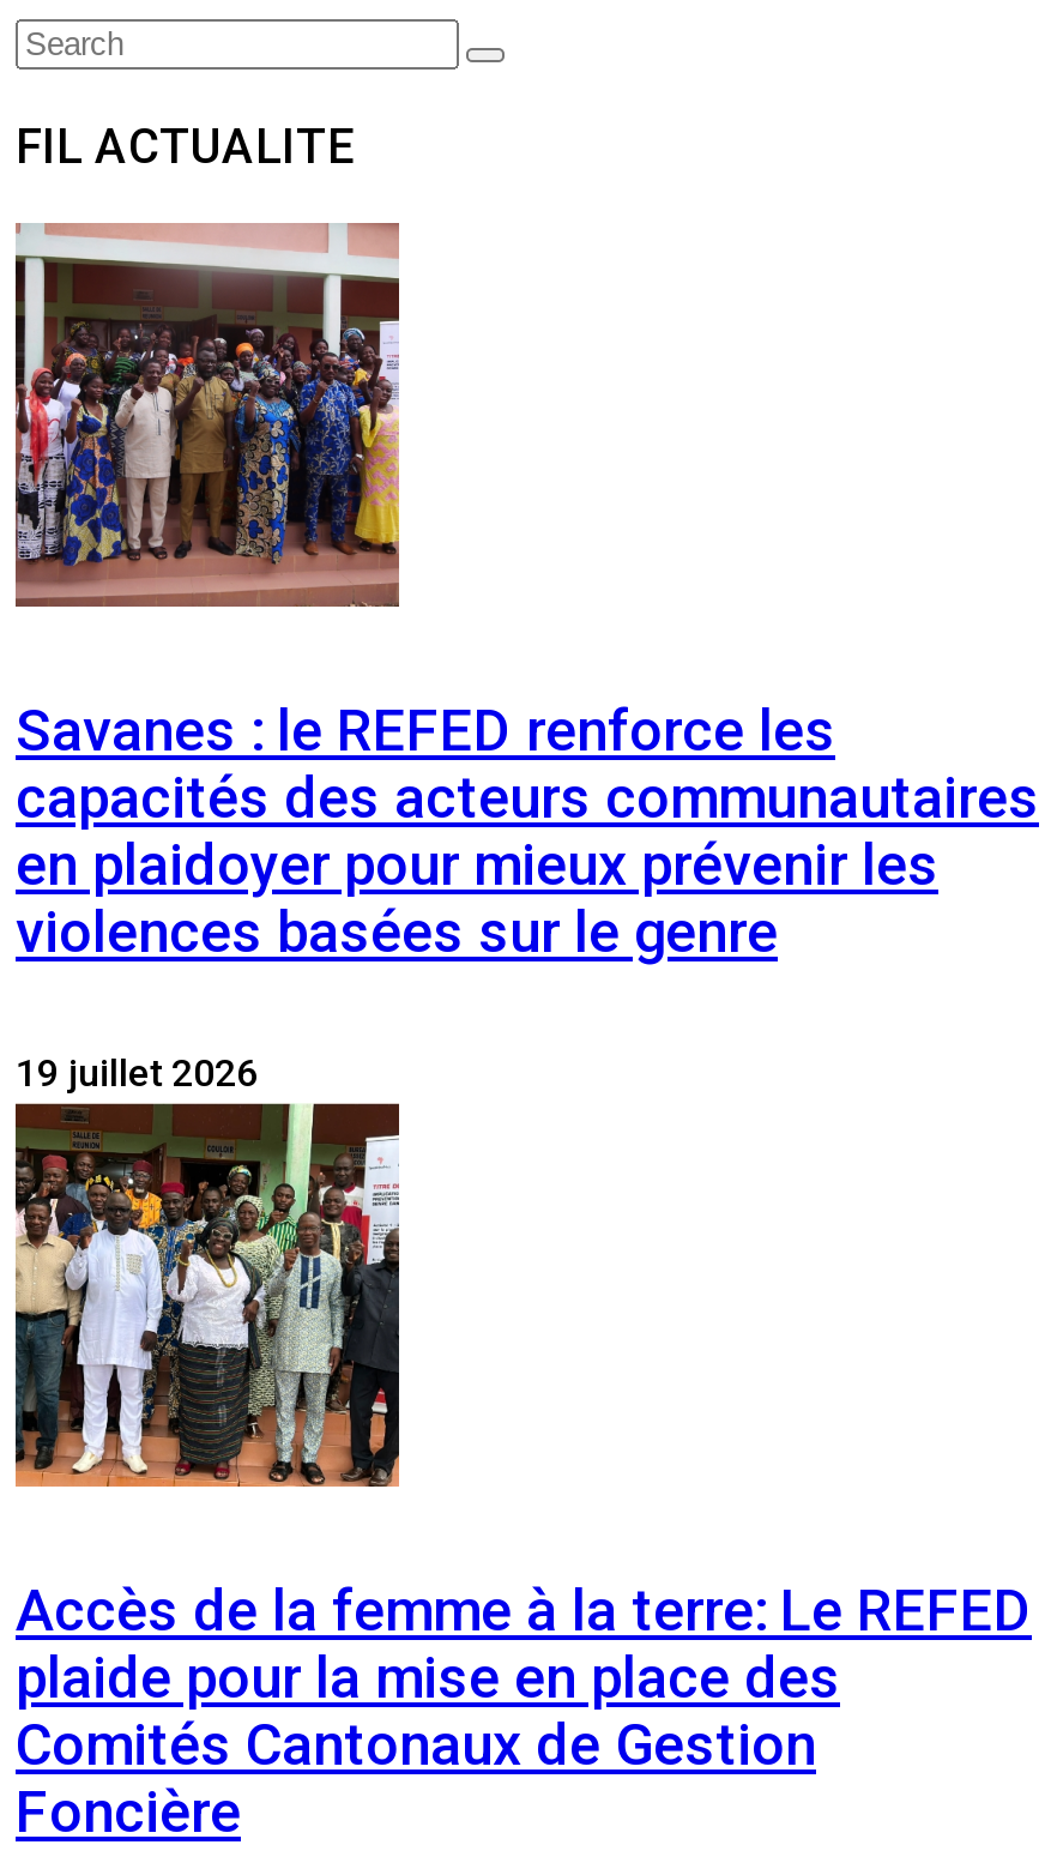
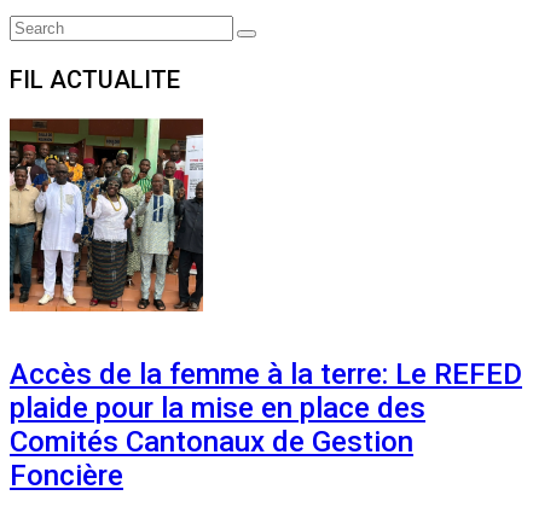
- [image]
- Savanes : le REFED renforce les
- capacités des acteurs communautaires
- en plaidoyer pour mieux prévenir les
- violences basées sur le genre
- 19 juillet 2026
